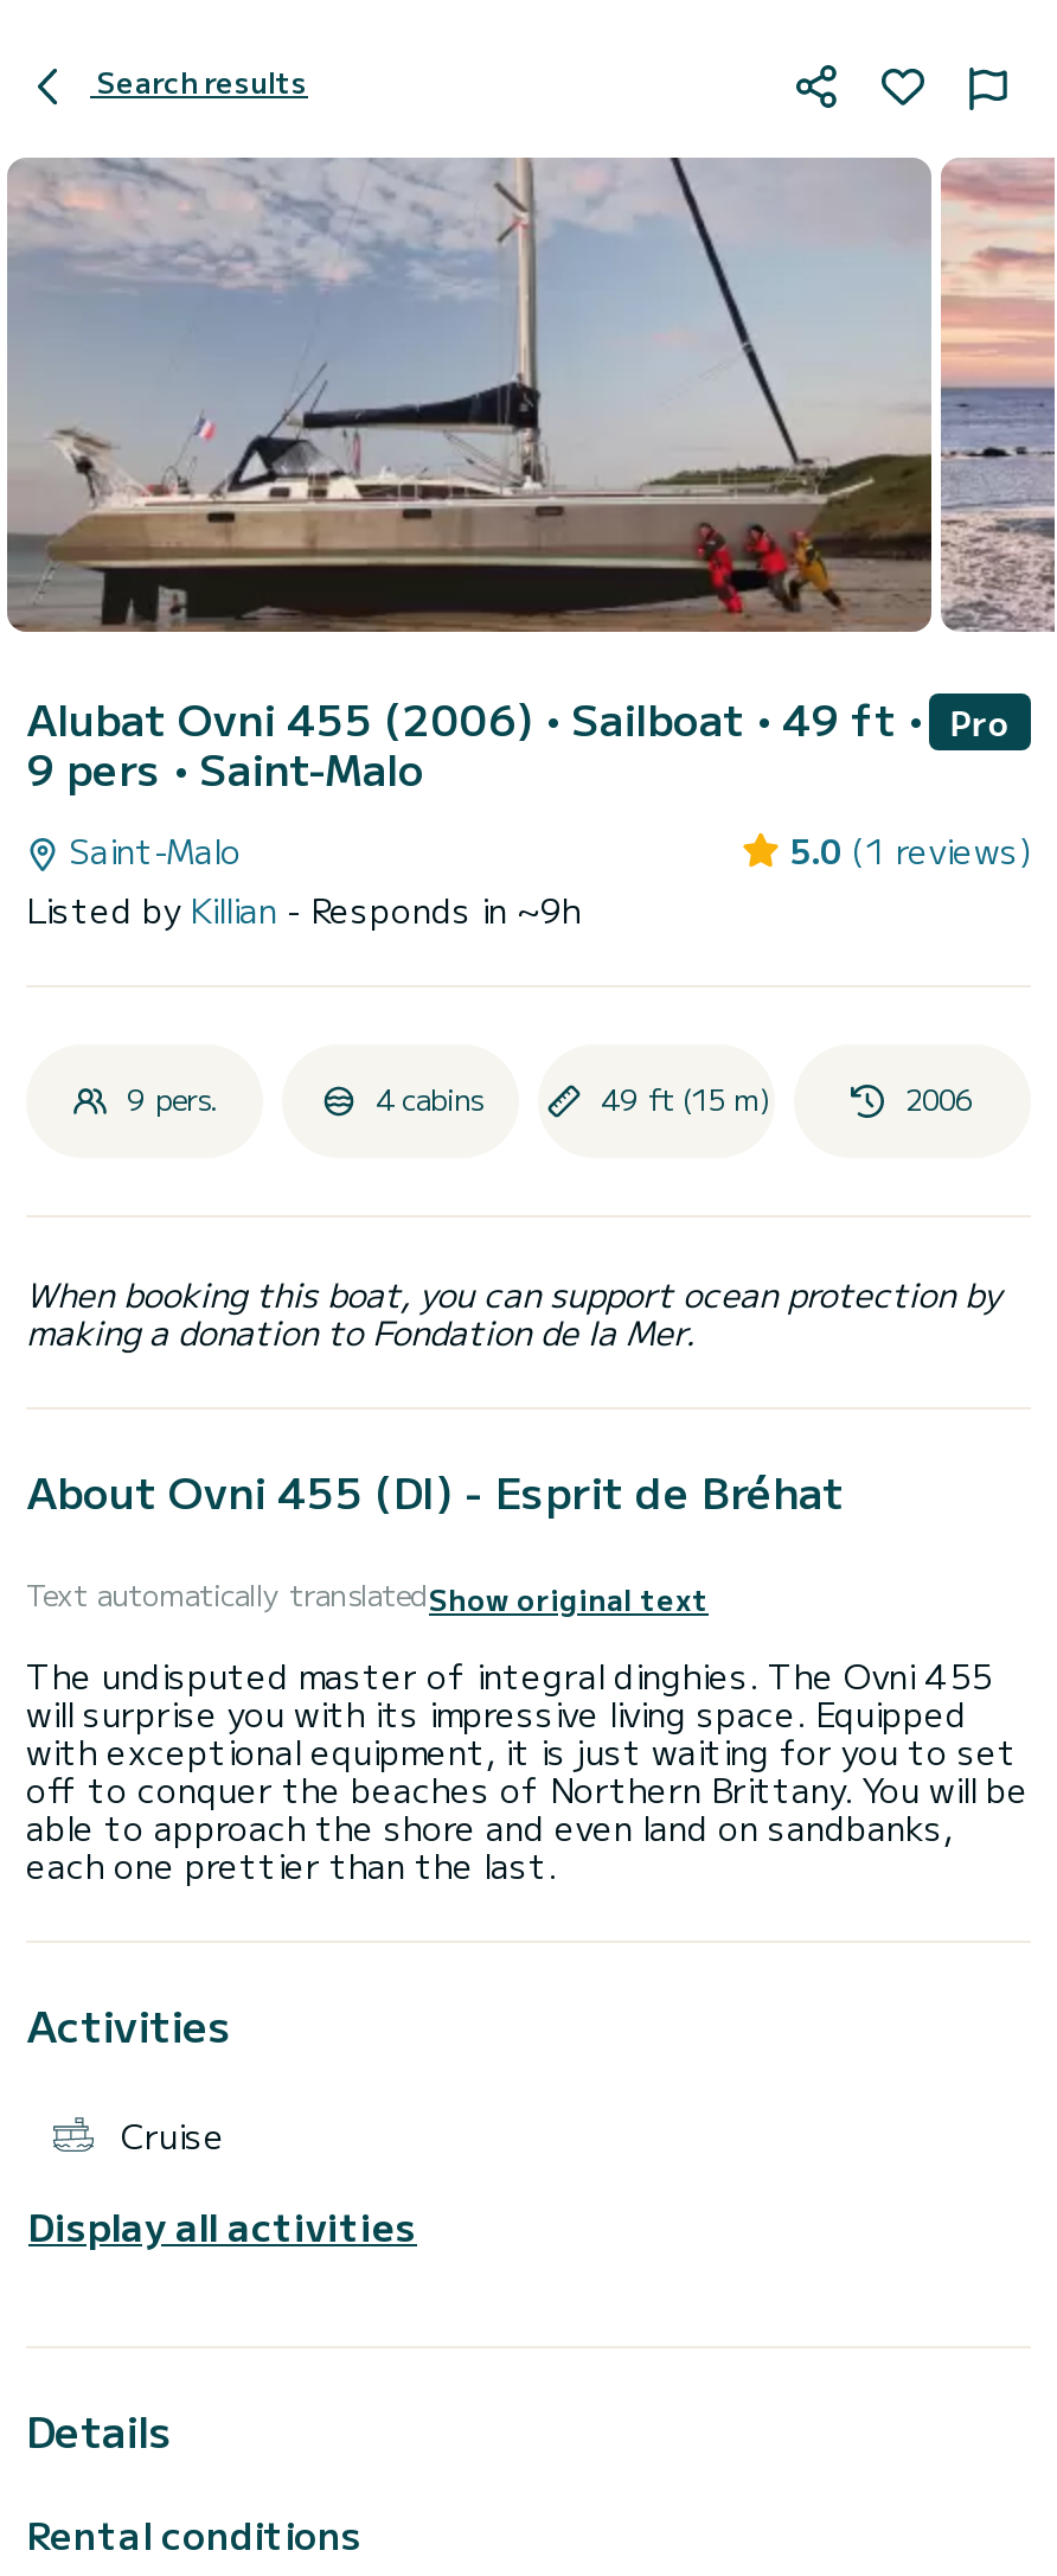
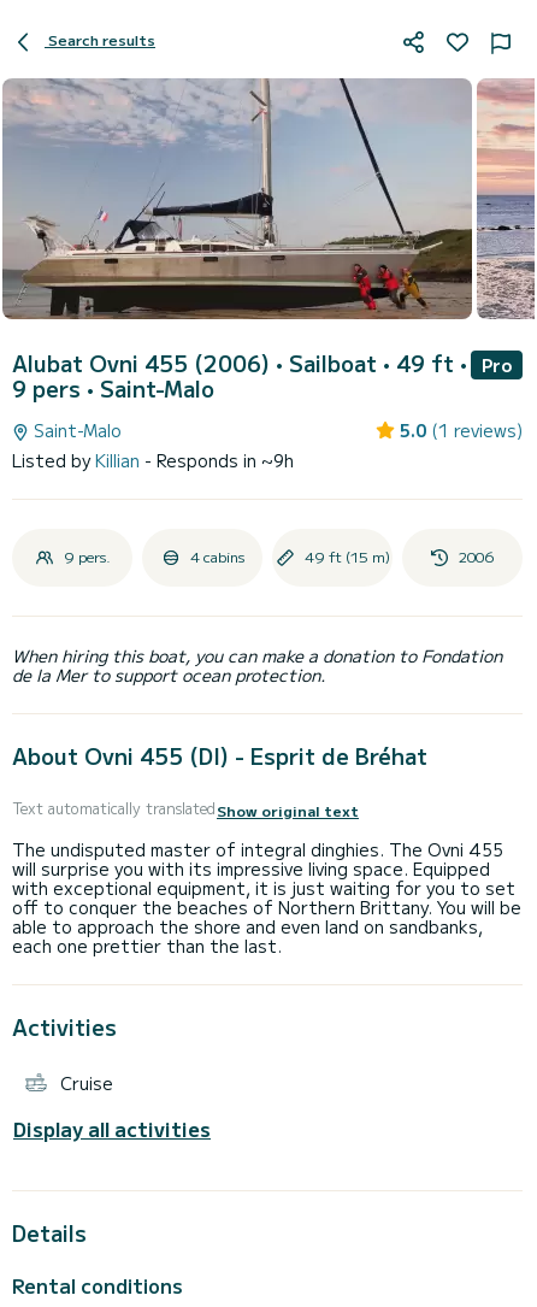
- When booking this boat, you can support ocean protection by
- making a donation to Fondation de la Mer.
+ When hiring this boat, you can make a donation to Fondation
+ de la Mer to support ocean protection.
